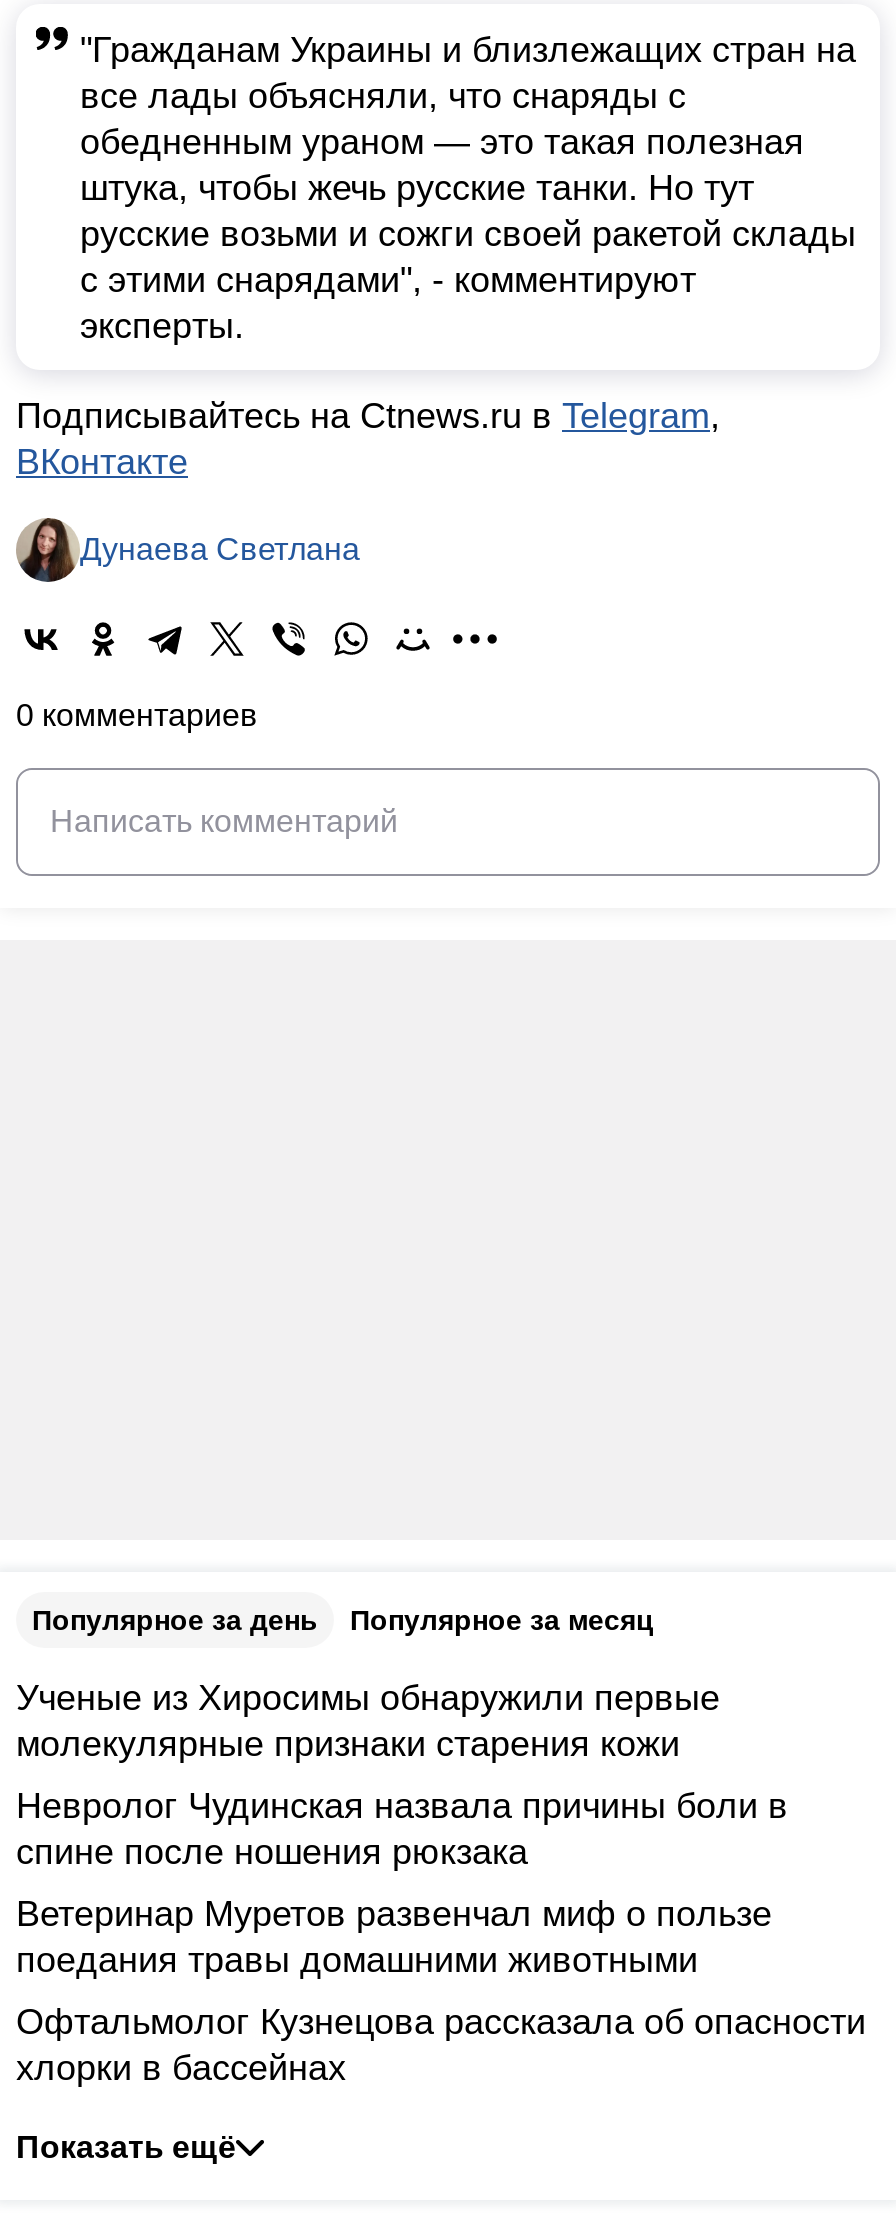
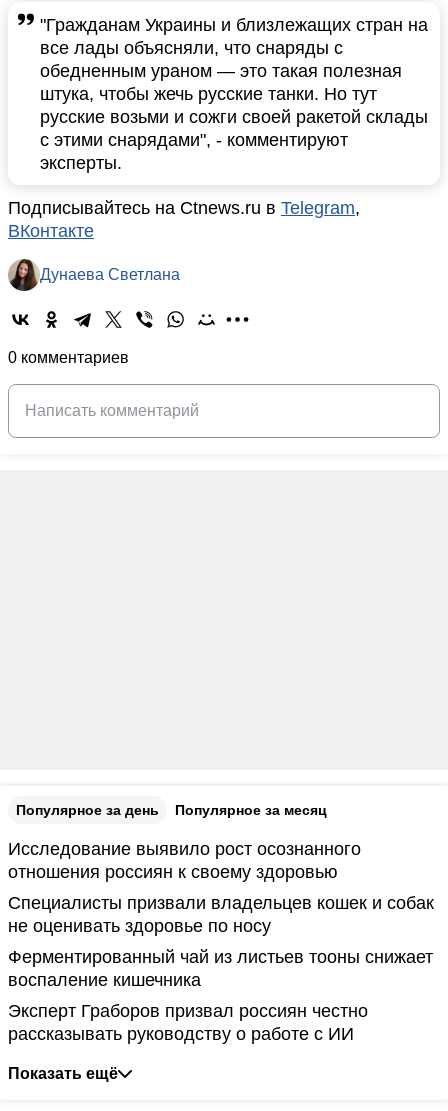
- Ученые из Хиросимы обнаружили первые
- молекулярные признаки старения кожи
+ Исследование выявило рост осознанного
+ отношения россиян к своему здоровью

- Невролог Чудинская назвала причины боли в
- спине после ношения рюкзака
+ Специалисты призвали владельцев кошек и собак
+ не оценивать здоровье по носу

- Ветеринар Муретов развенчал миф о пользе
- поедания травы домашними животными
+ Ферментированный чай из листьев тооны снижает
+ воспаление кишечника

- Офтальмолог Кузнецова рассказала об опасности
- хлорки в бассейнах
+ Эксперт Граборов призвал россиян честно
+ рассказывать руководству о работе с ИИ
